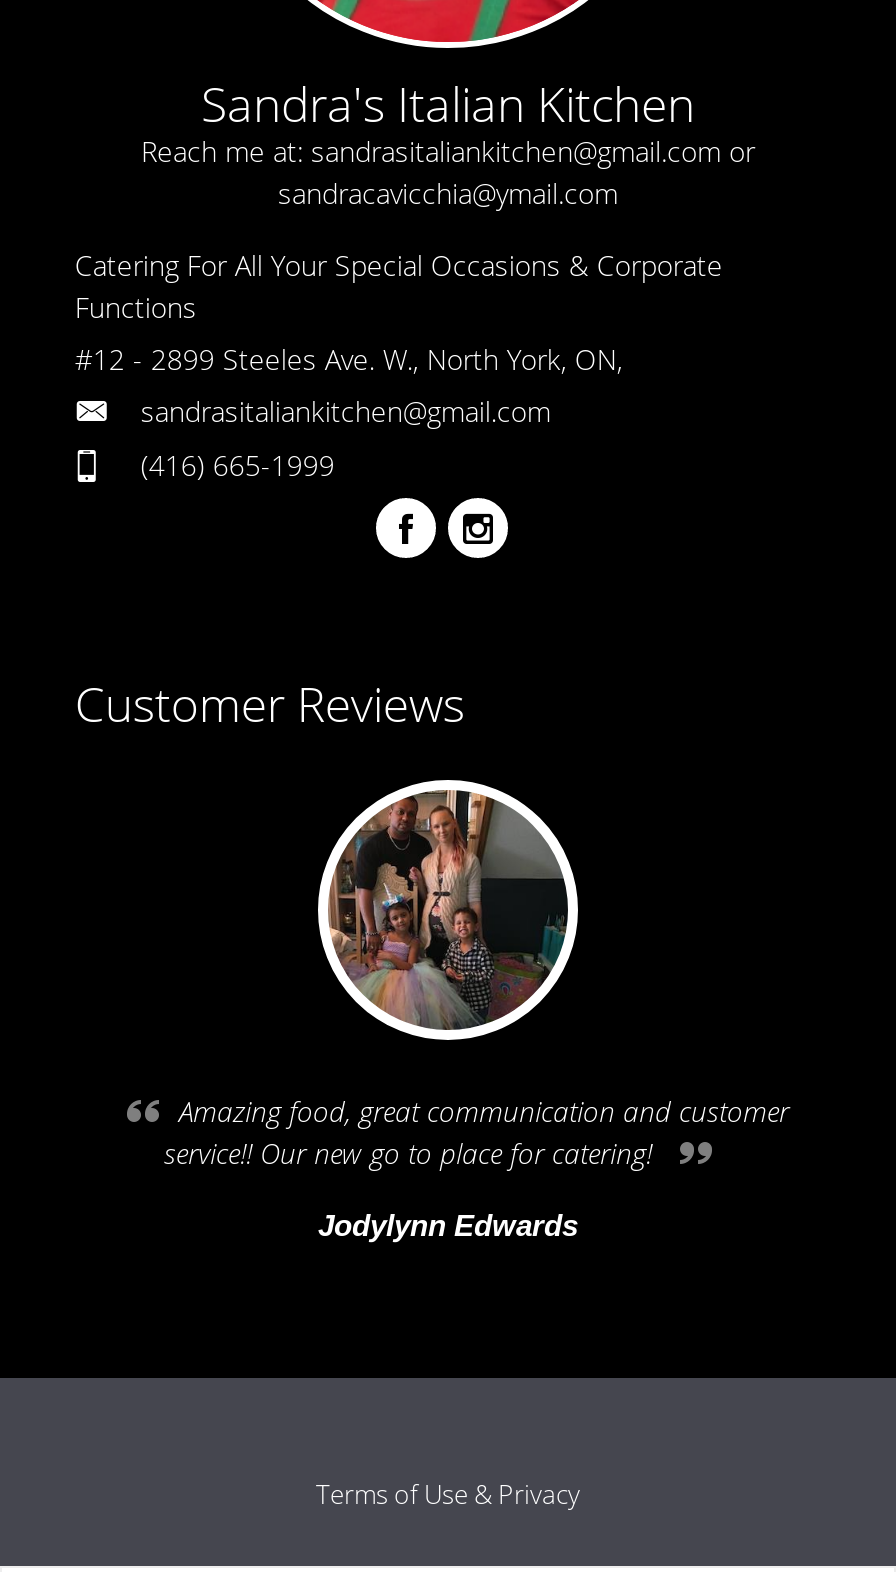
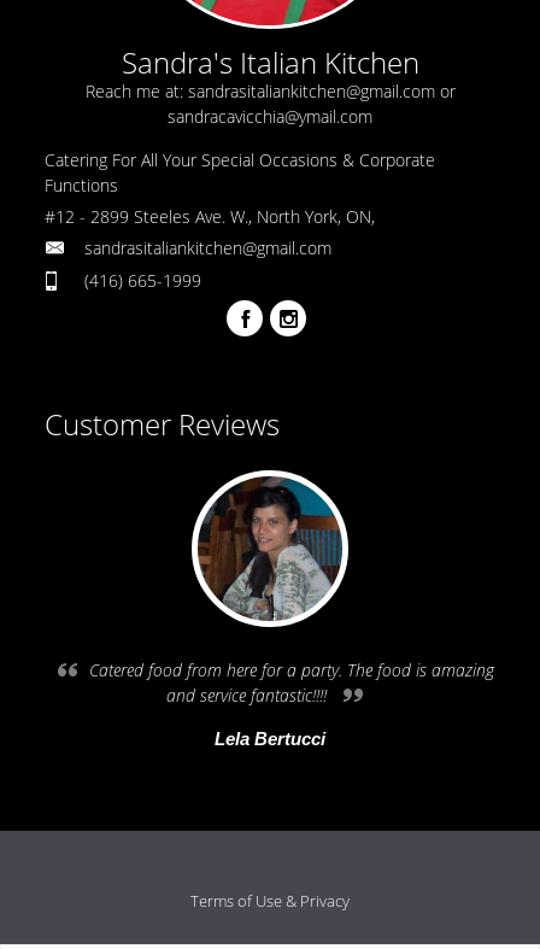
- [image]
- Amazing food, great communication and customer
- service!! Our new go to place for catering!
+ [image]
+ Catered food from here for a party. The food is amazing
+ and service fantastic!!!!

- Jodylynn Edwards
+ Lela Bertucci
